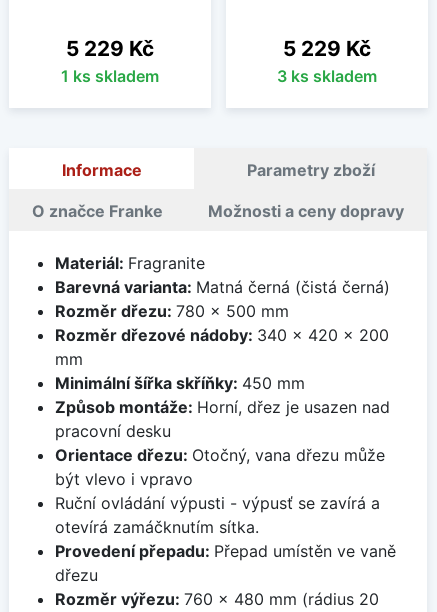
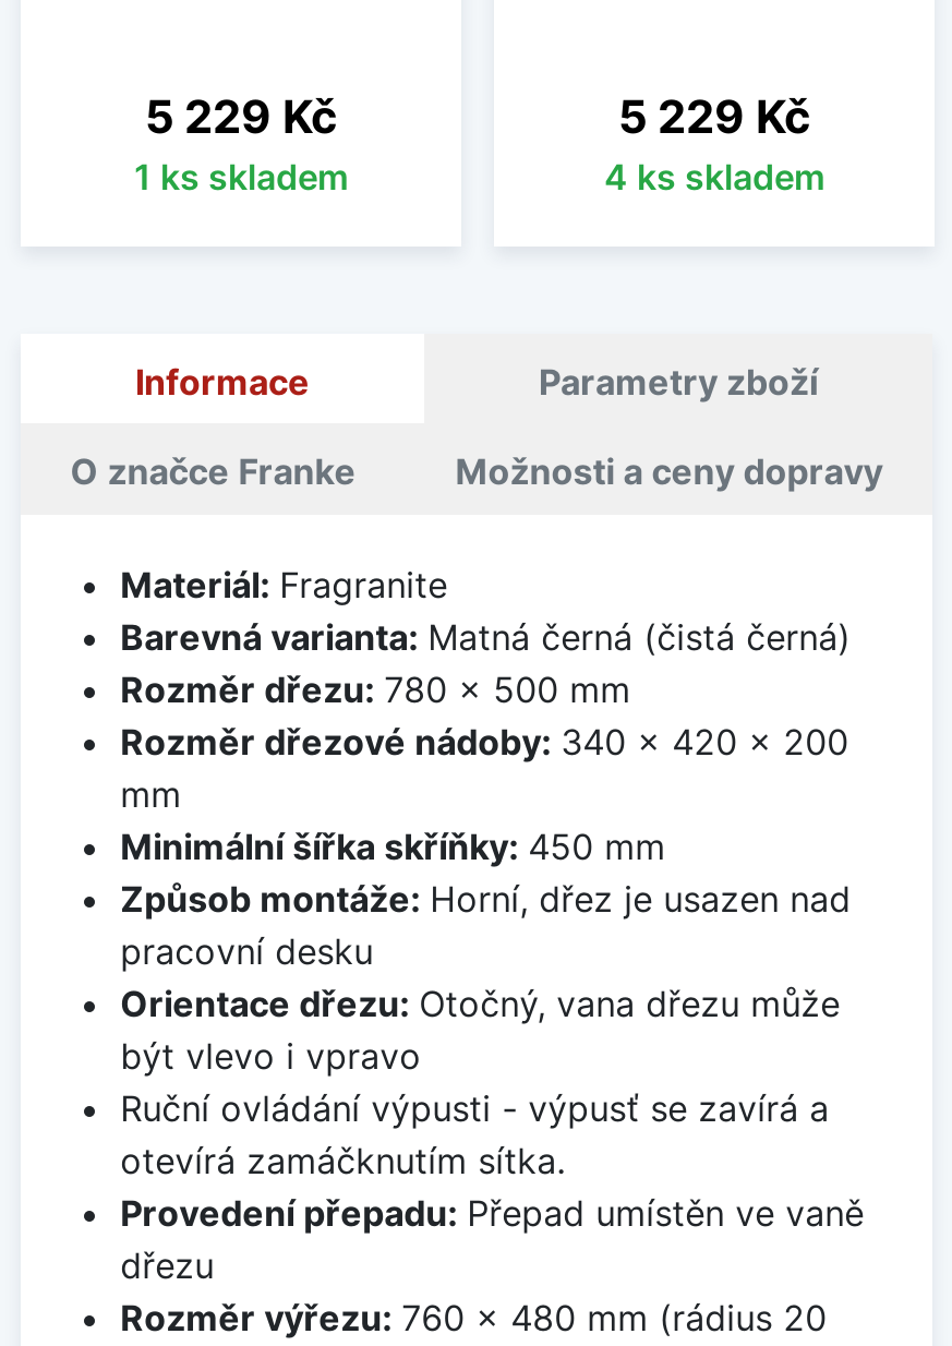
- 3 ks skladem
+ 4 ks skladem
